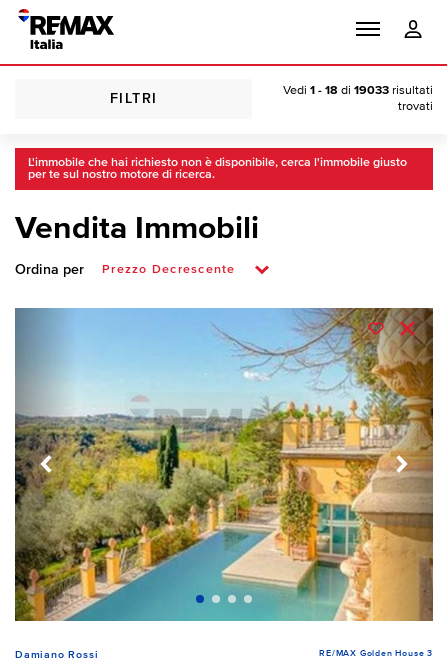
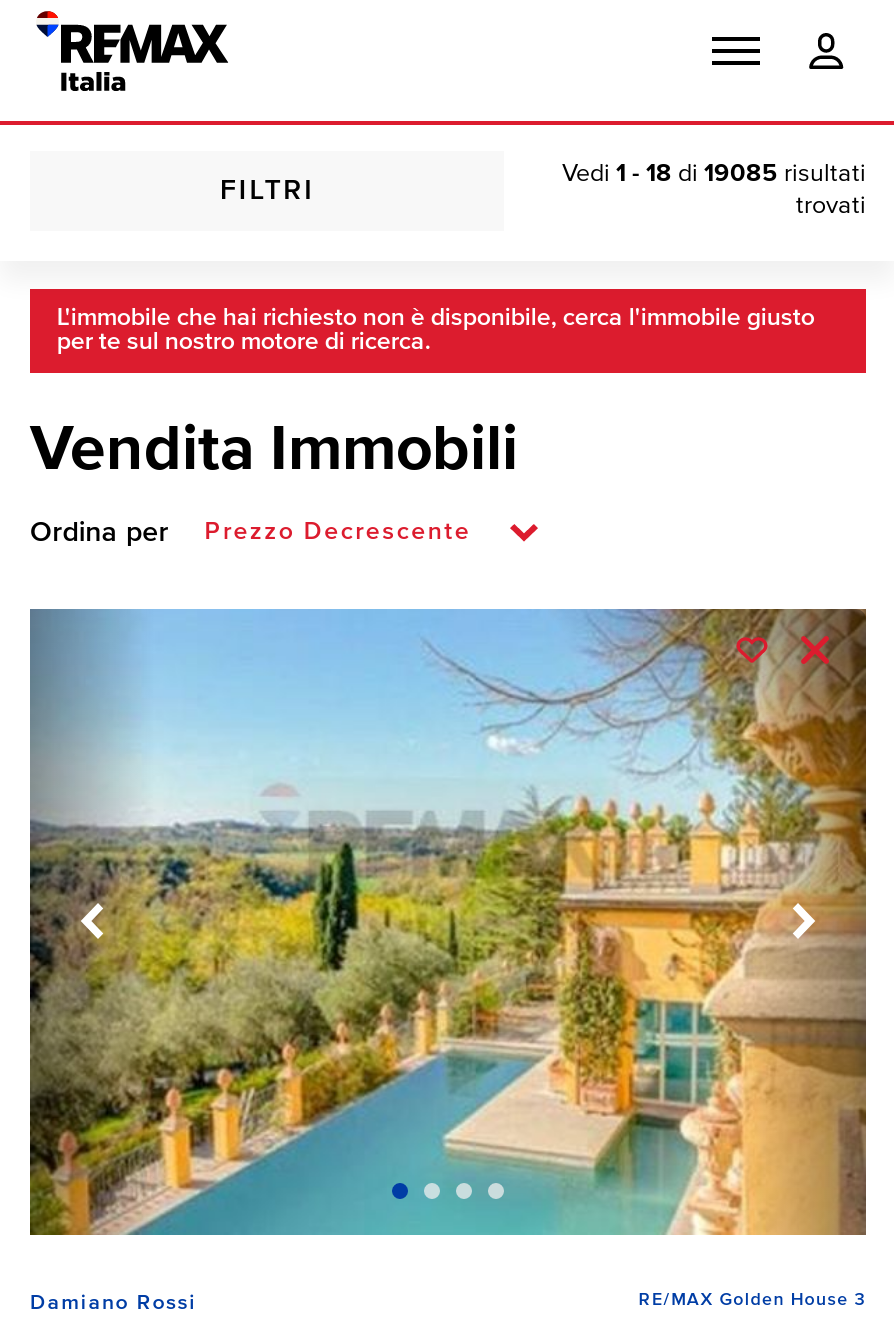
- Vedi 1 - 18 di 19033 risultati
+ Vedi 1 - 18 di 19085 risultati
